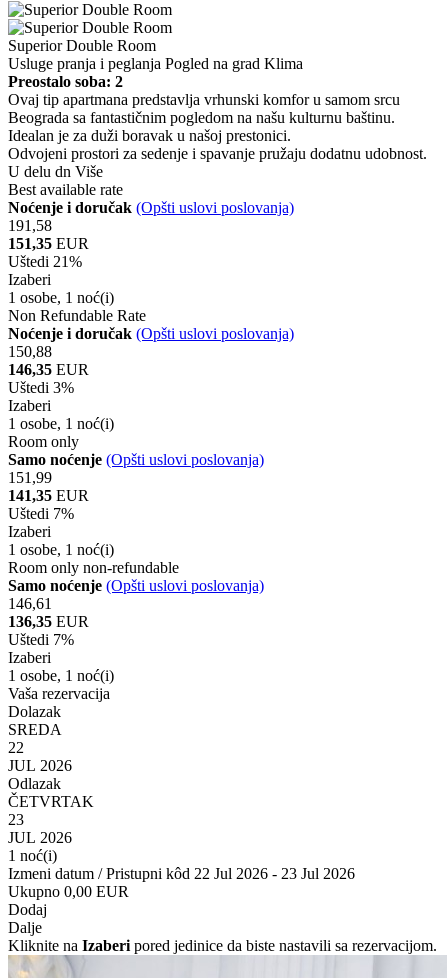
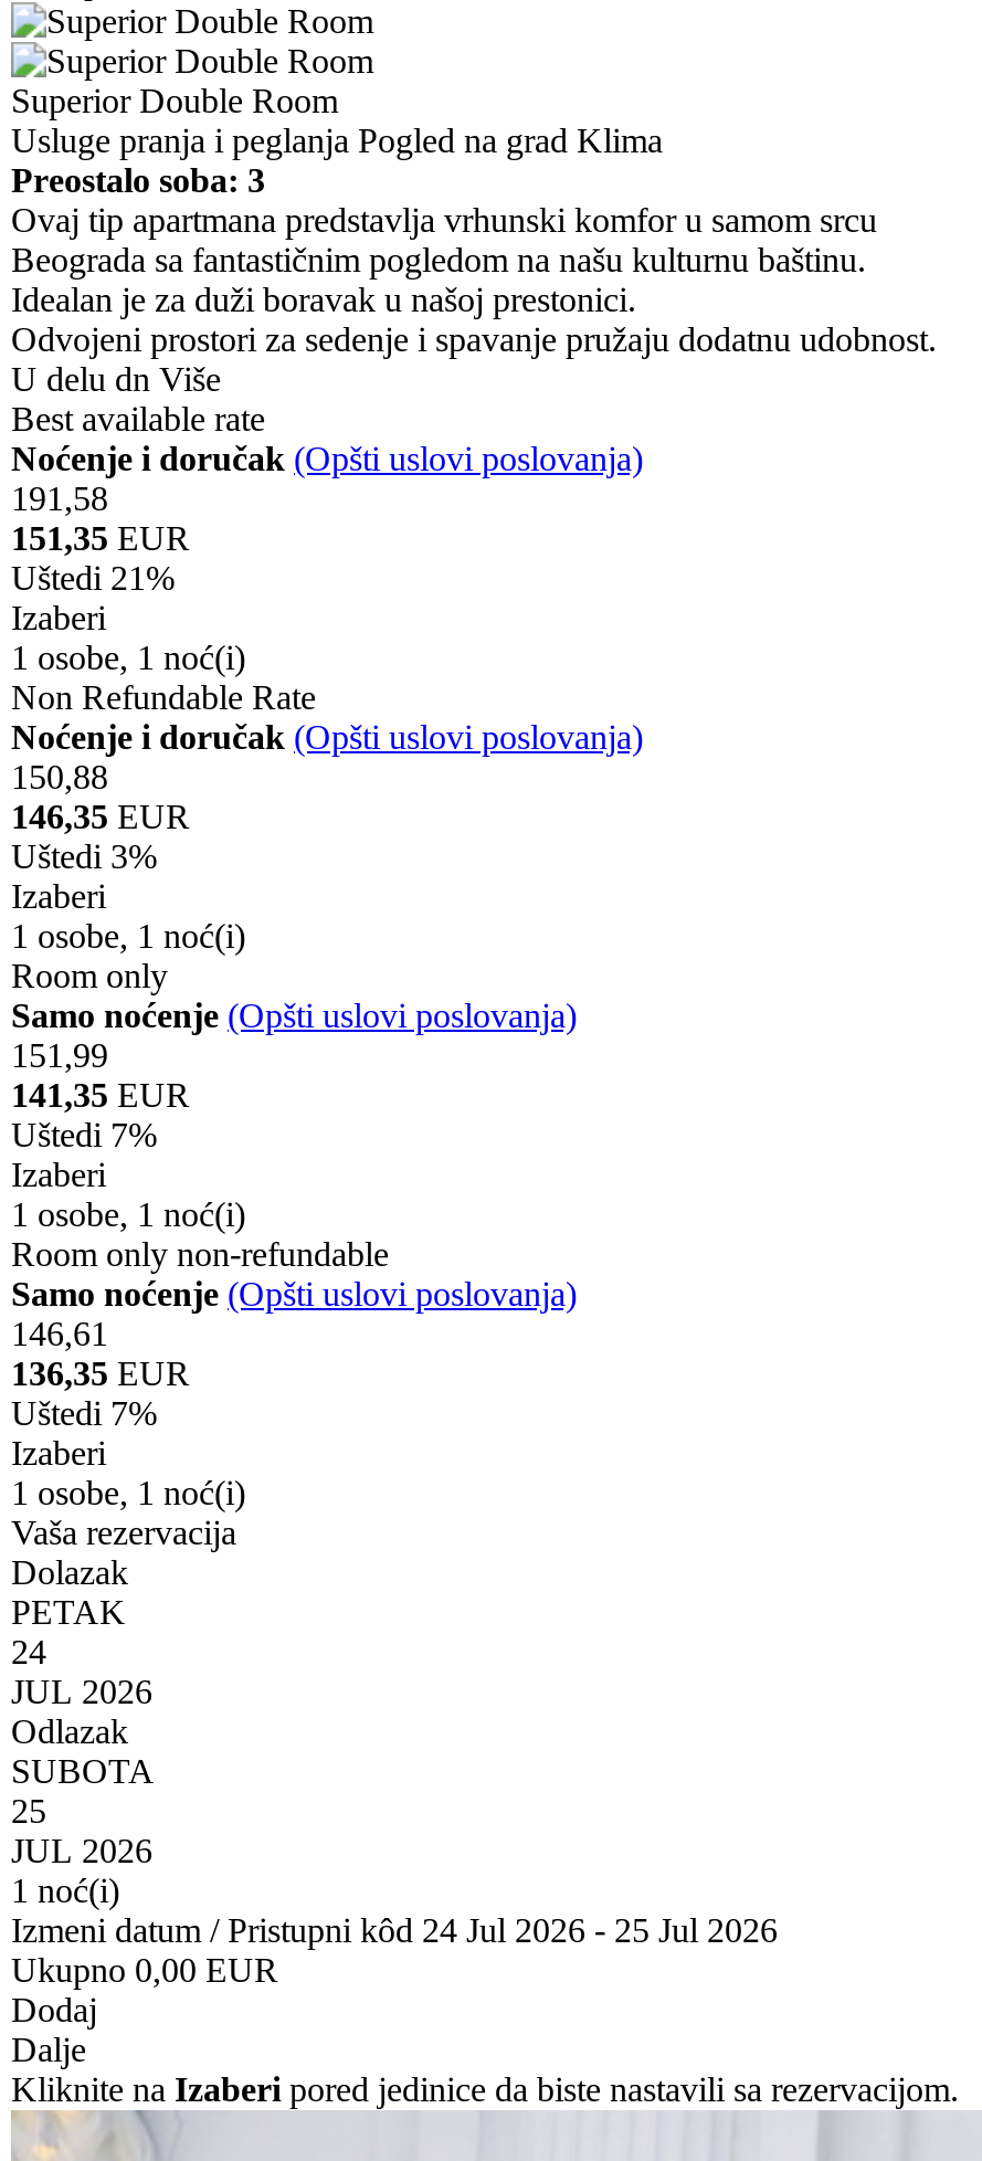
- Preostalo soba: 2
+ Preostalo soba: 3

- SREDA
- 22
+ PETAK
+ 24

- ČETVRTAK
- 23
+ SUBOTA
+ 25

- Izmeni datum / Pristupni kôd 22 Jul 2026 - 23 Jul 2026
+ Izmeni datum / Pristupni kôd 24 Jul 2026 - 25 Jul 2026
